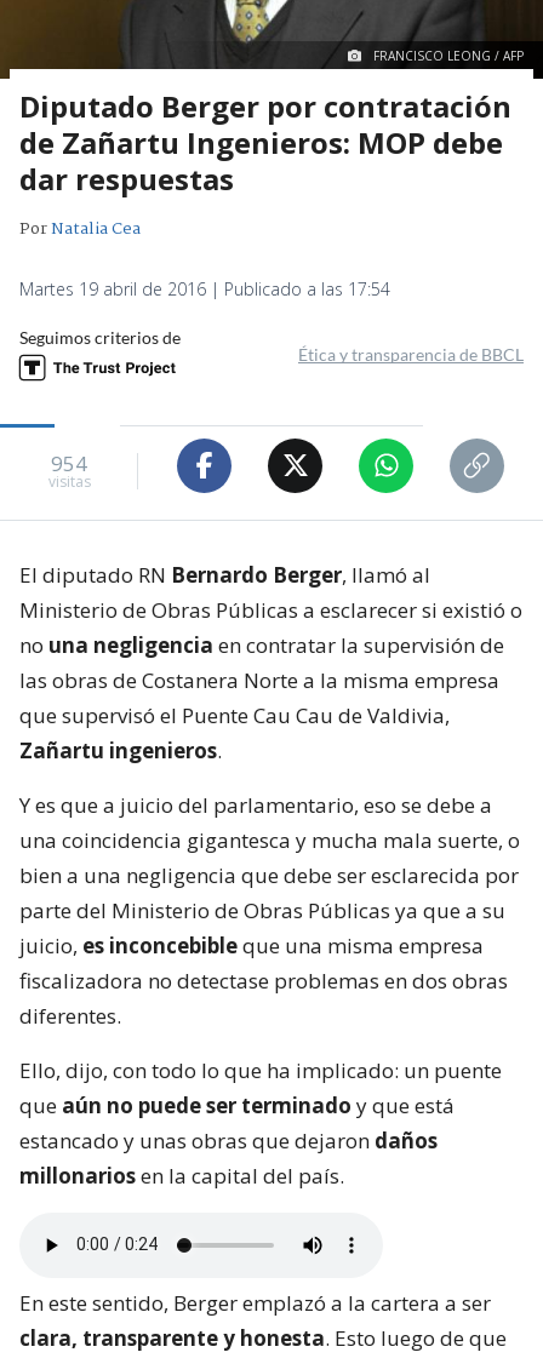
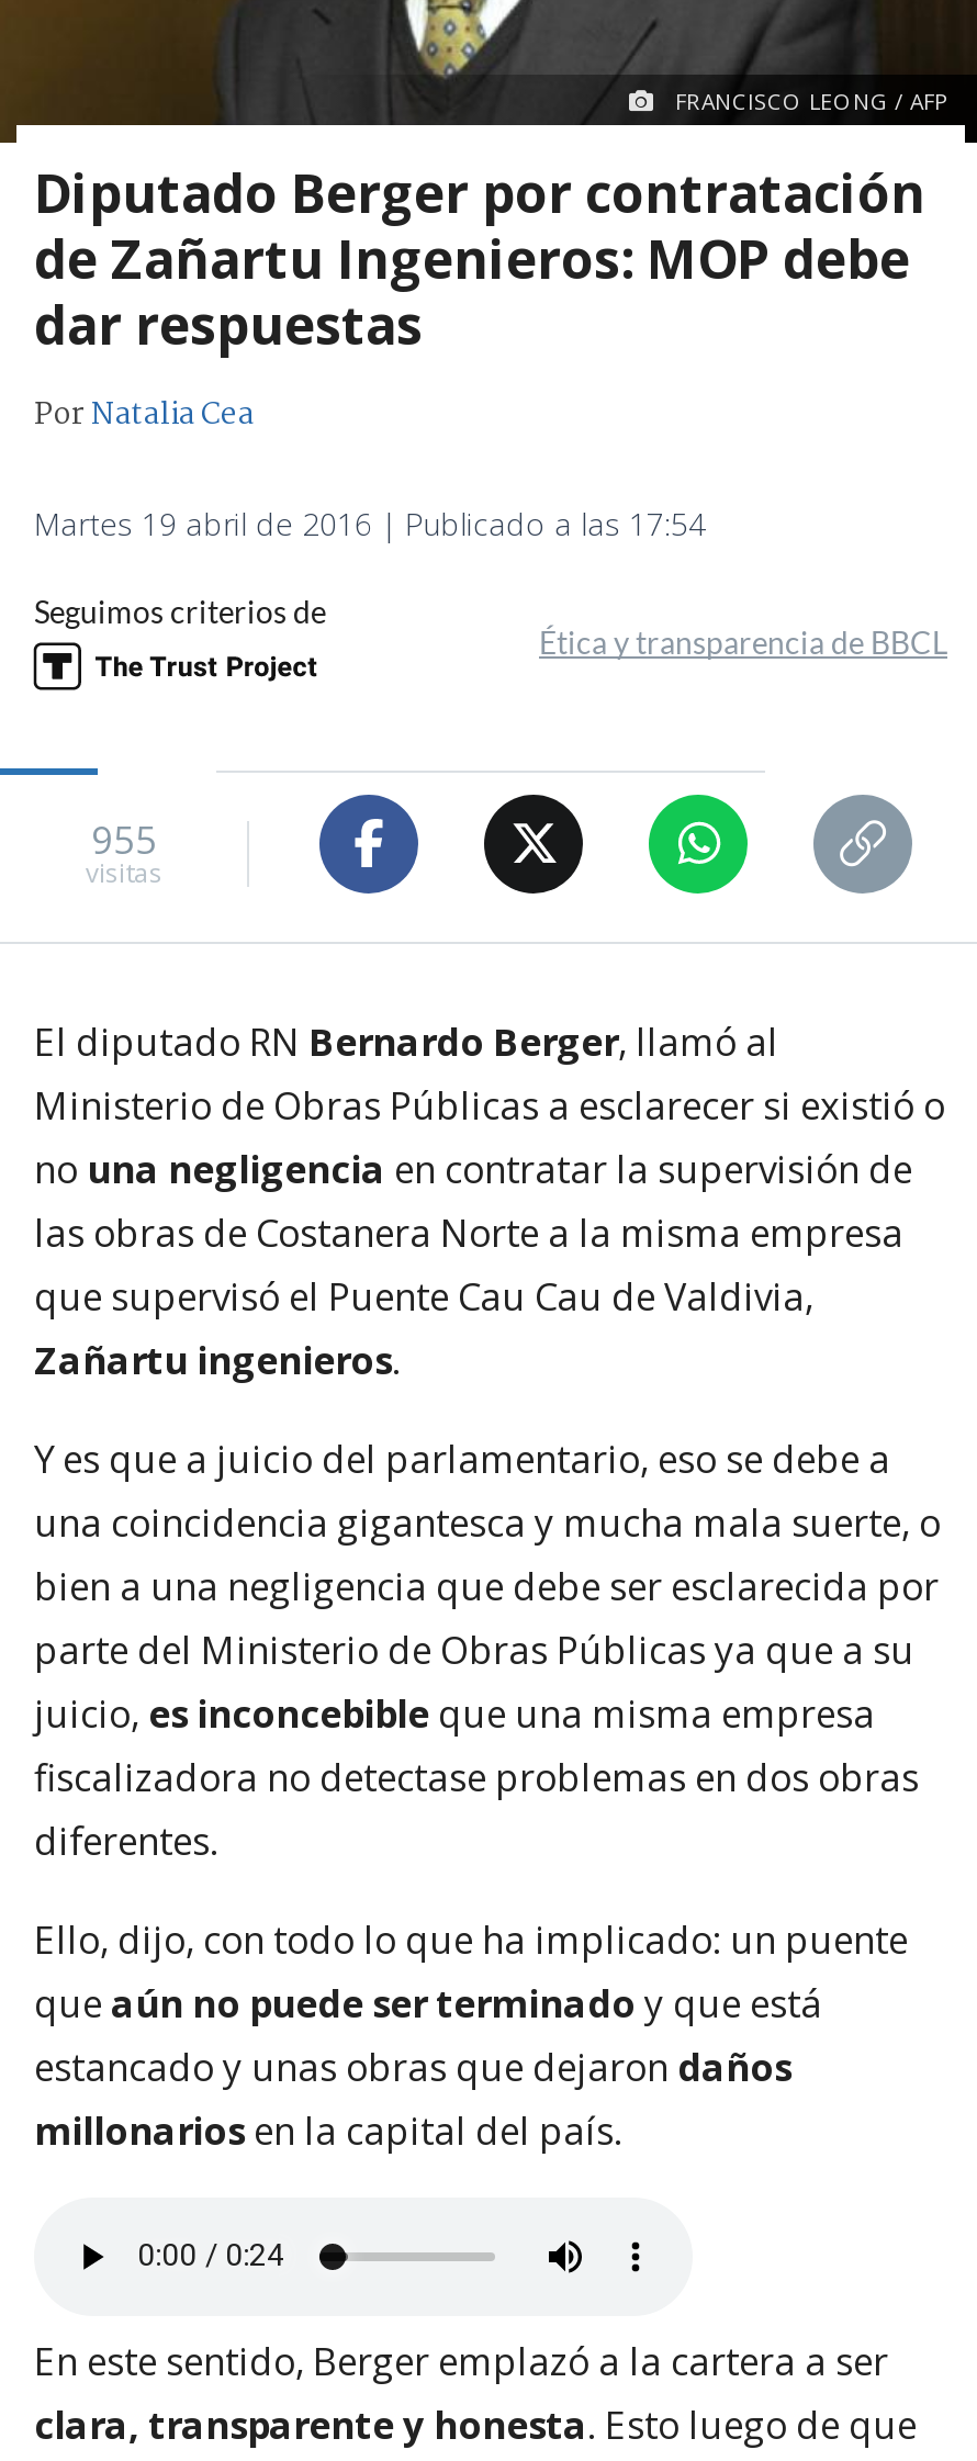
- 954
+ 955
